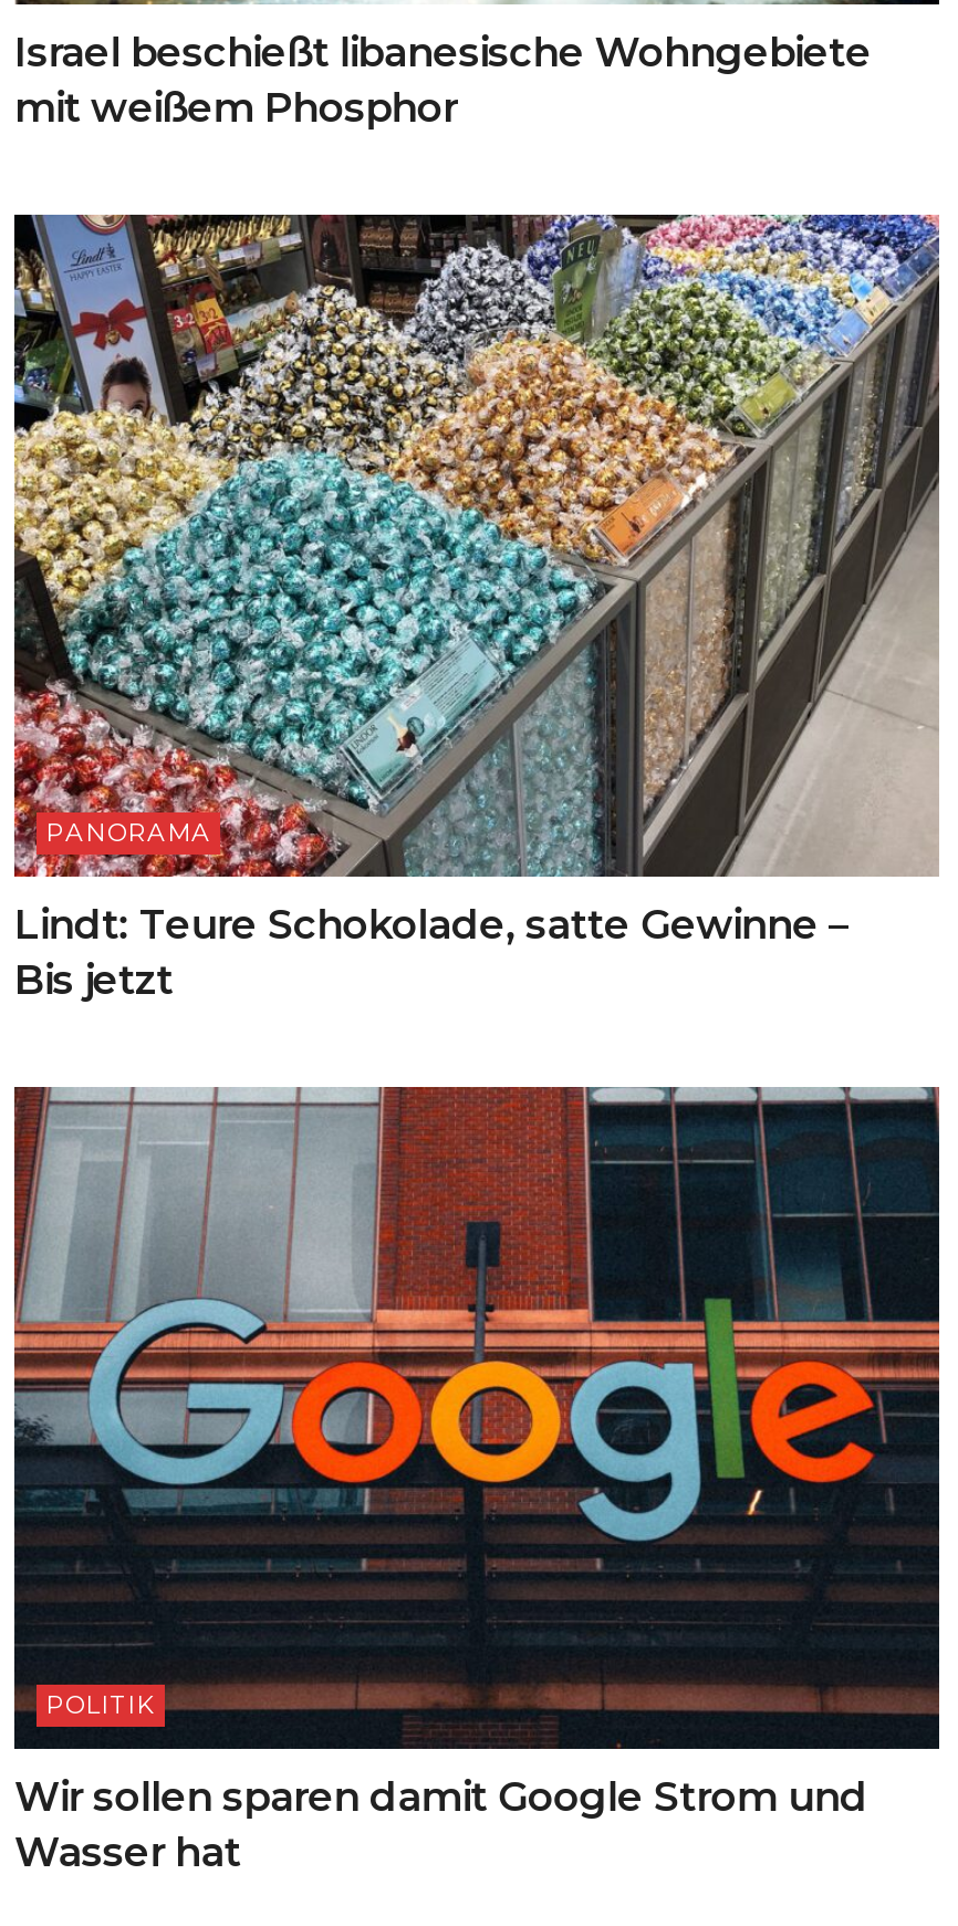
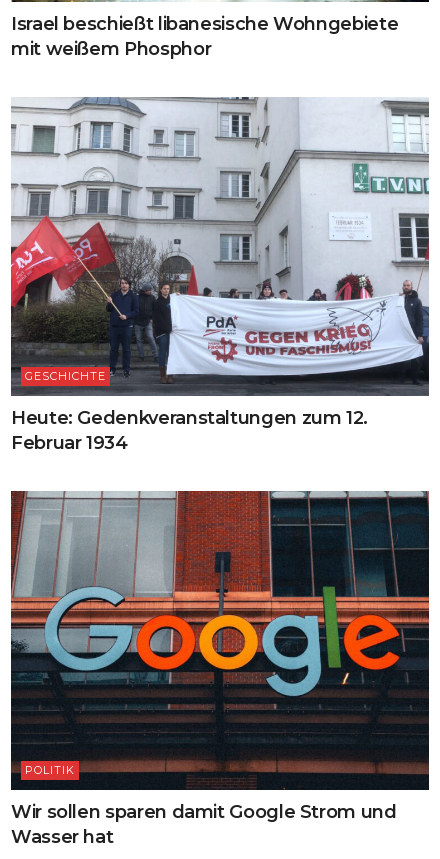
- [image]
- PANORAMA
+ [image]
+ GESCHICHTE

- Lindt: Teure Schokolade, satte Gewinne –
- Bis jetzt
+ Heute: Gedenkveranstaltungen zum 12.
+ Februar 1934
